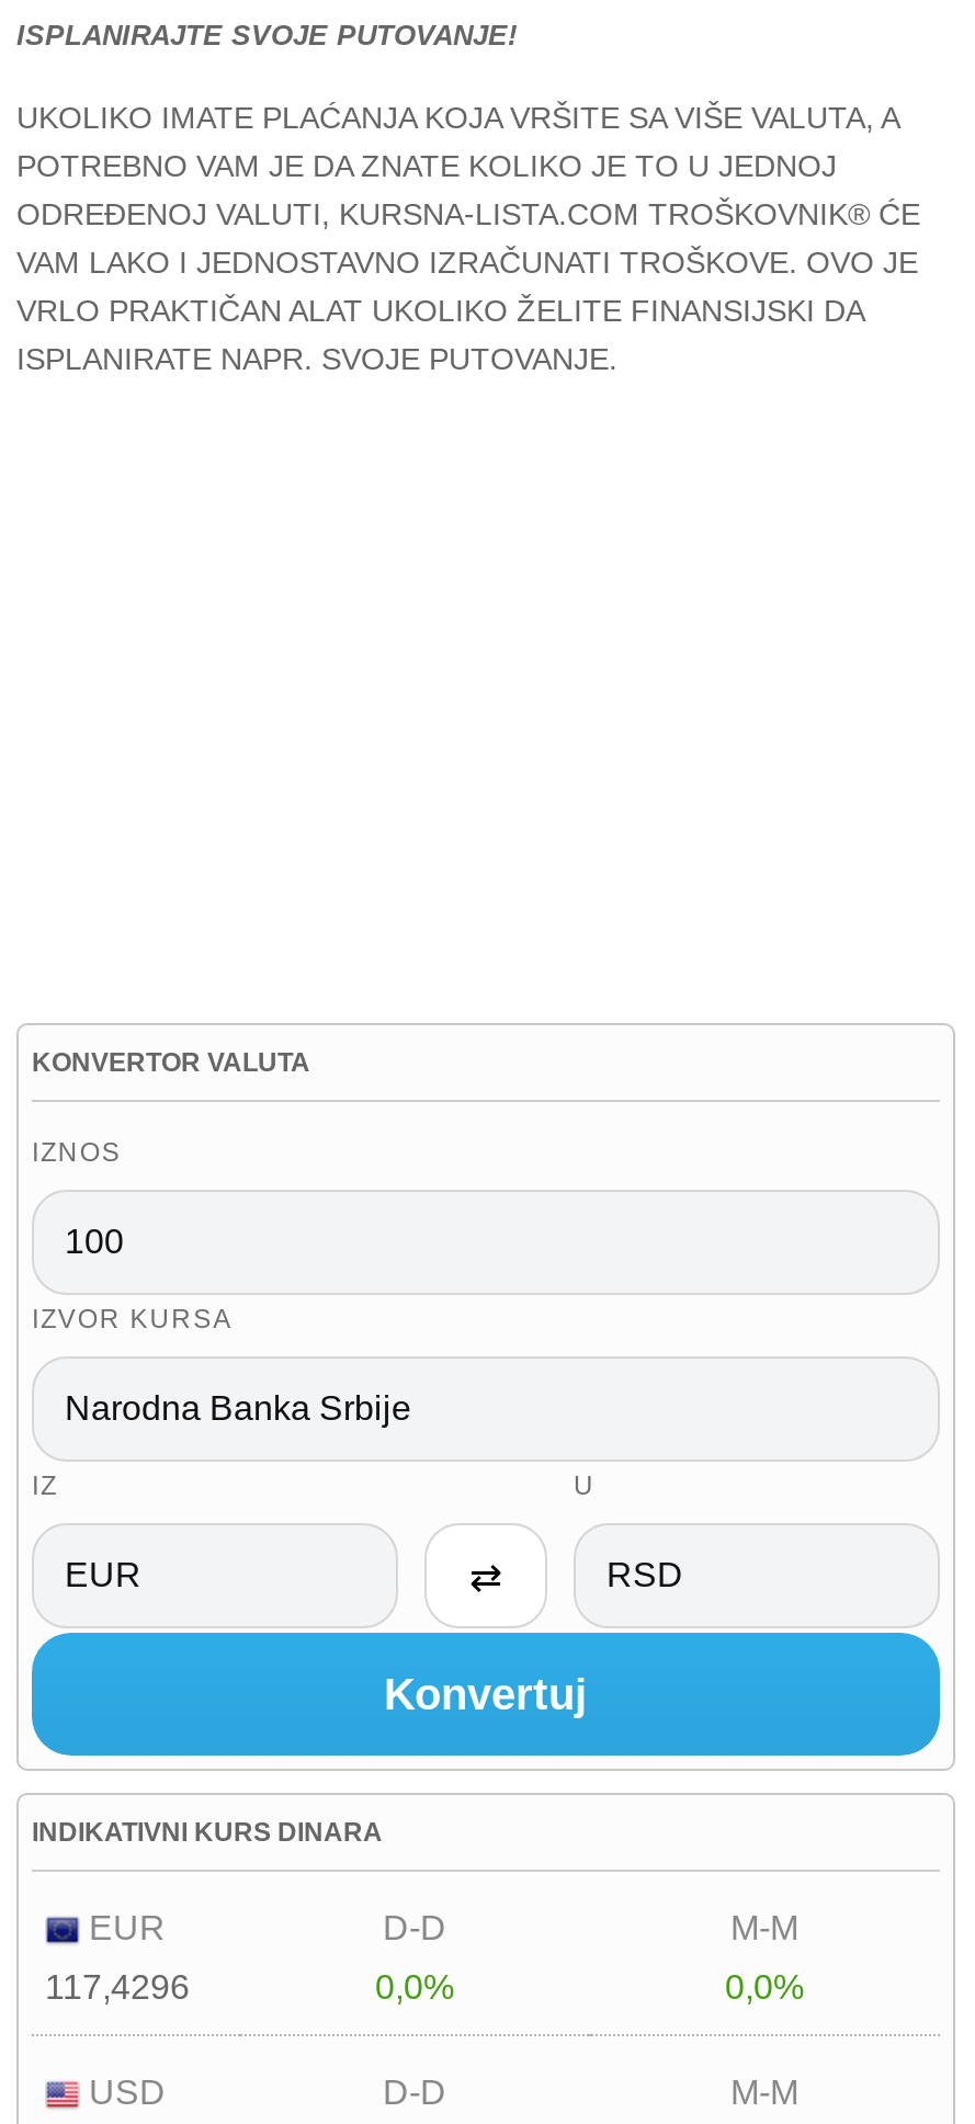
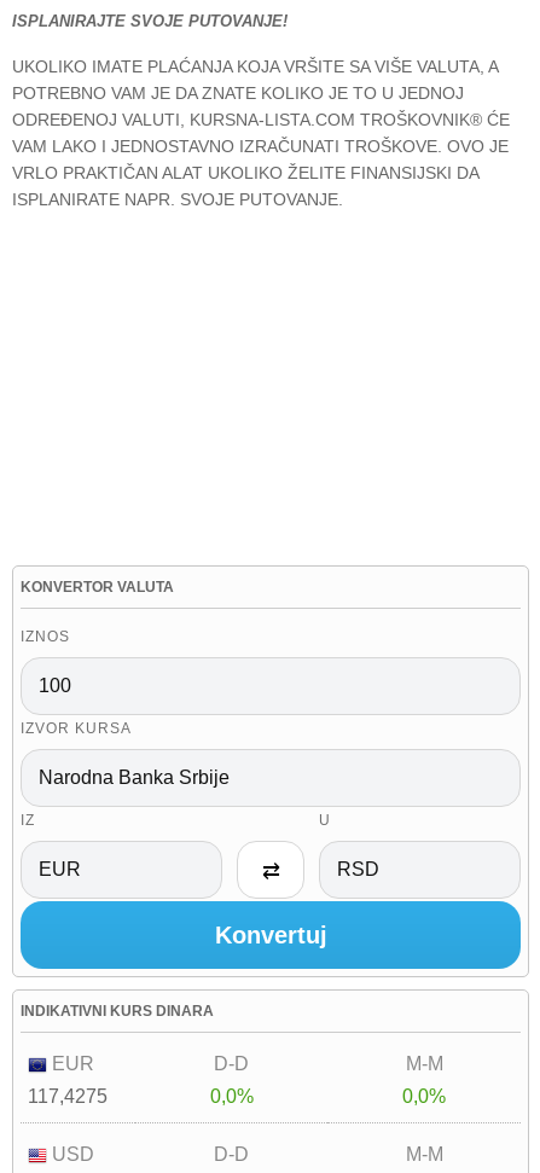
- 117,4296
+ 117,4275
